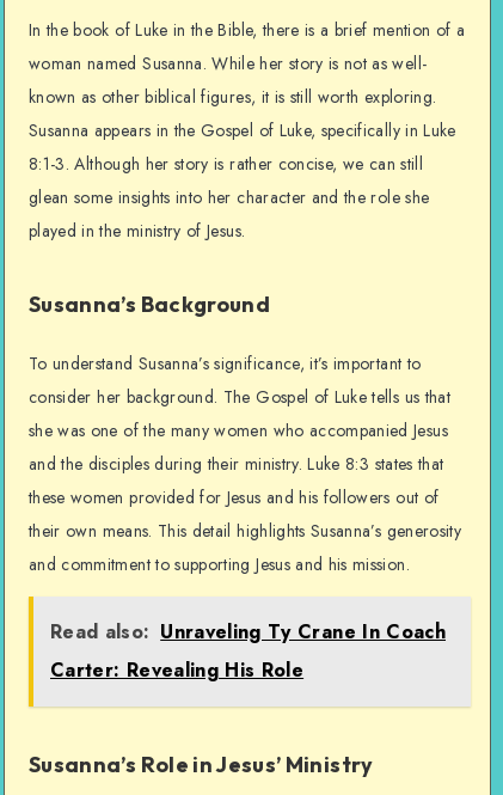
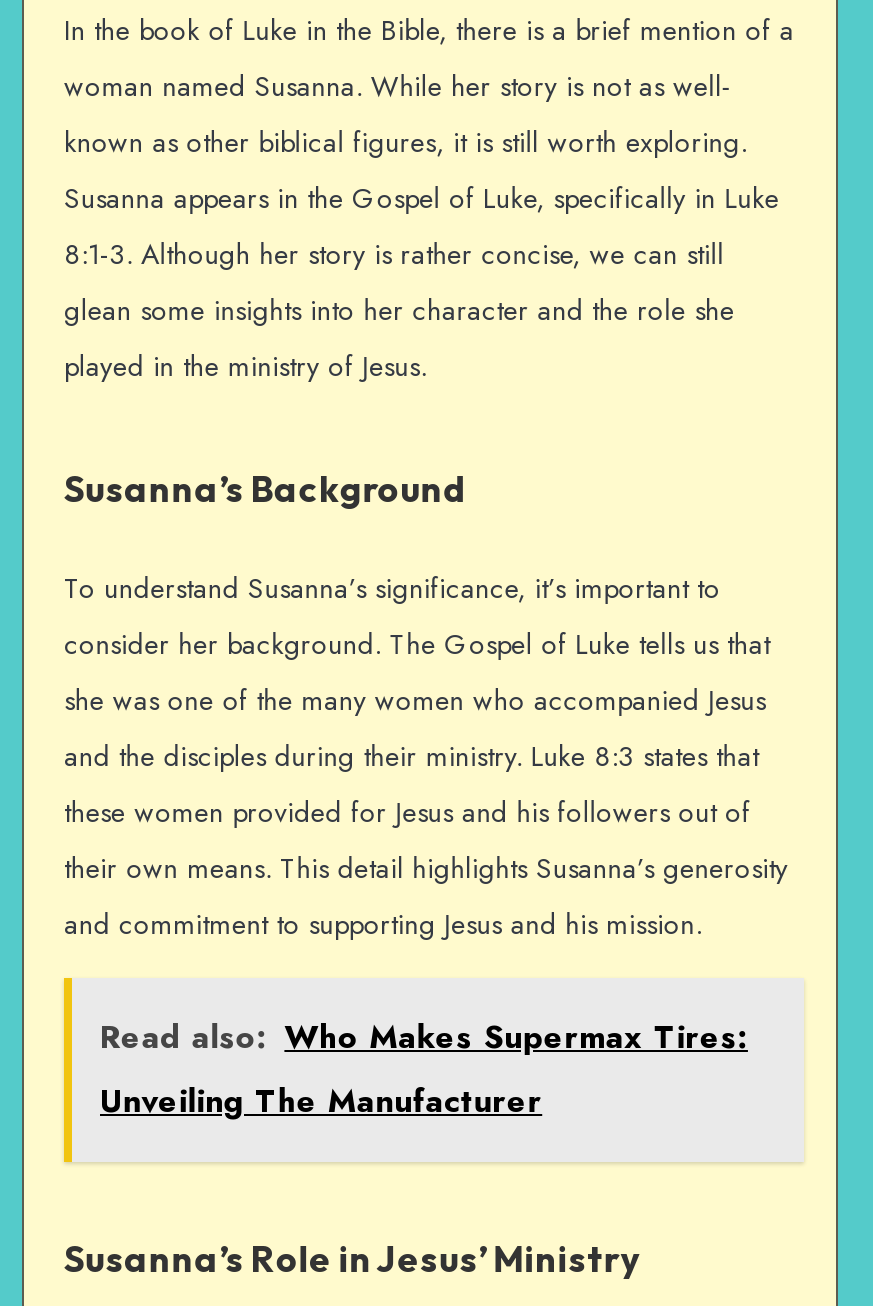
- Read also: Unraveling Ty Crane In Coach
- Carter: Revealing His Role
+ Read also: Who Makes Supermax Tires:
+ Unveiling The Manufacturer
